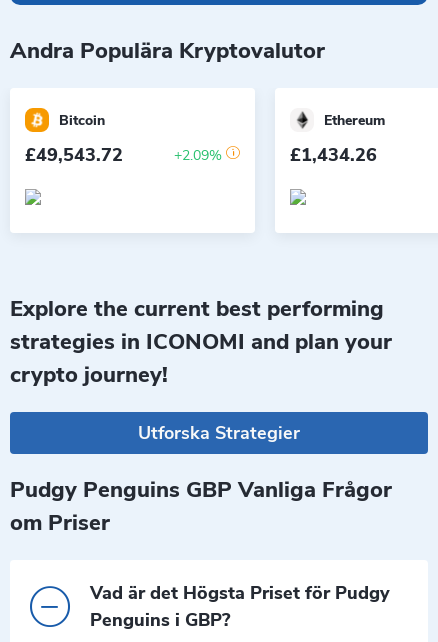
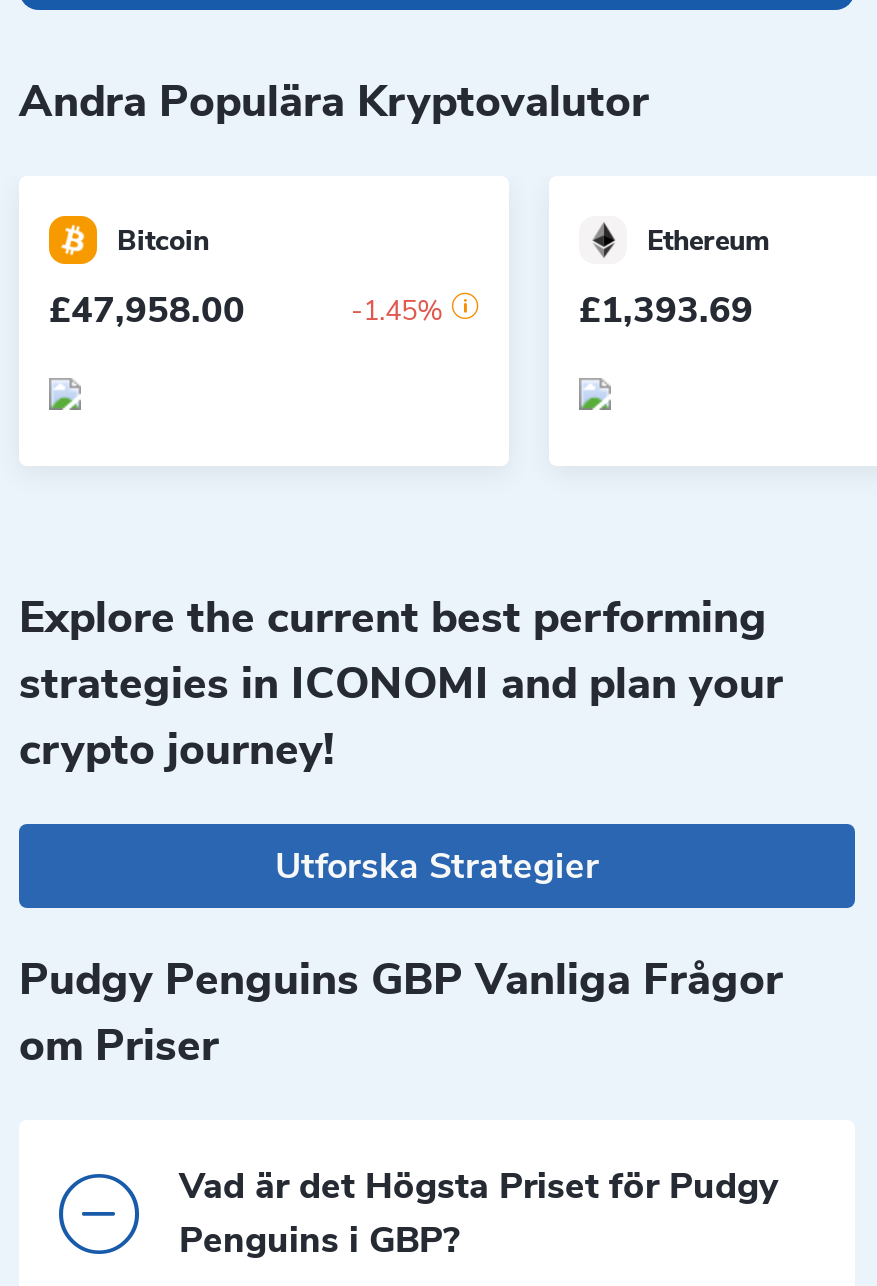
- £49,543.72
+ £47,958.00

- +2.09%
+ -1.45%

- £1,434.26
+ £1,393.69
